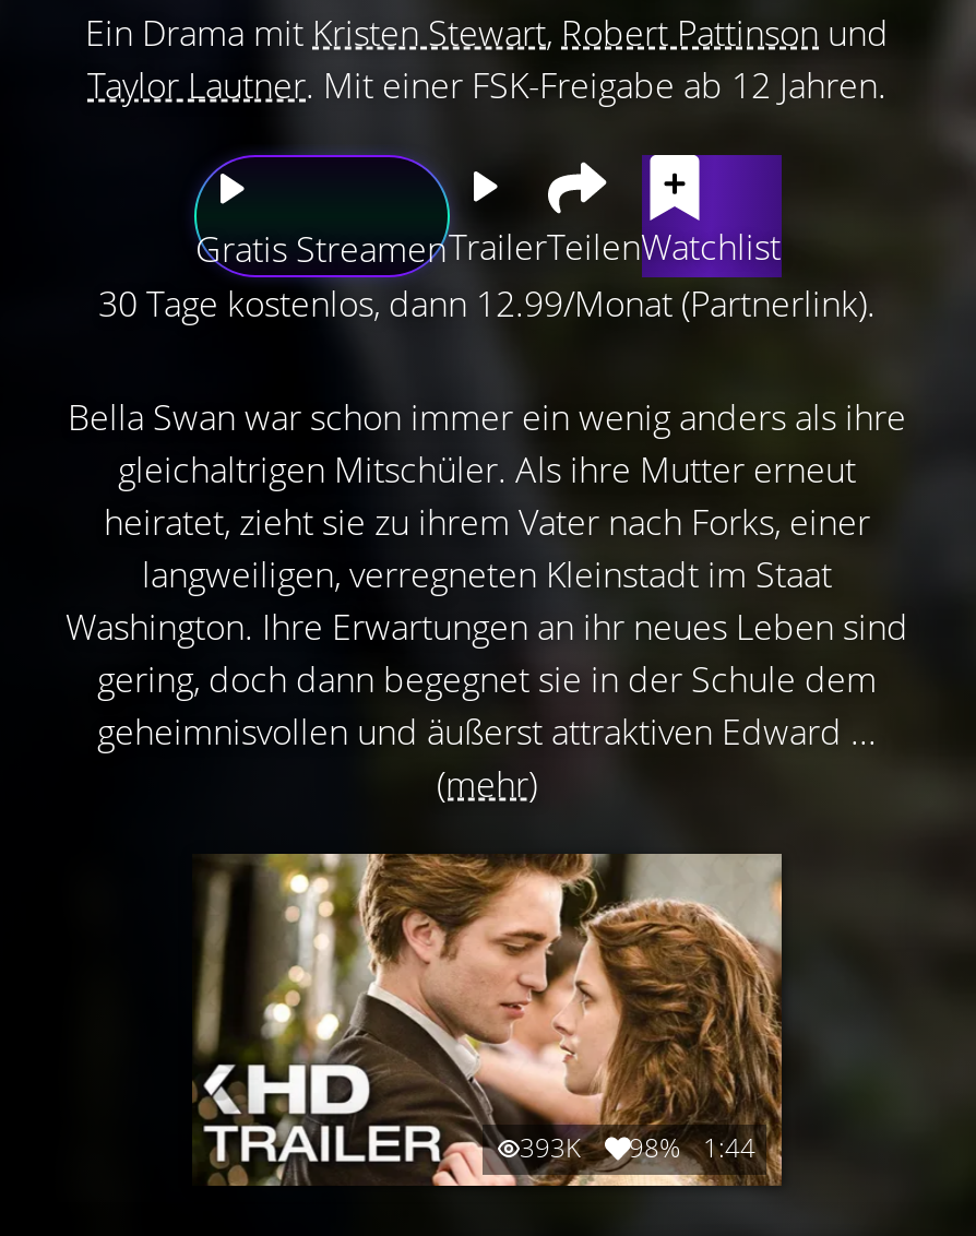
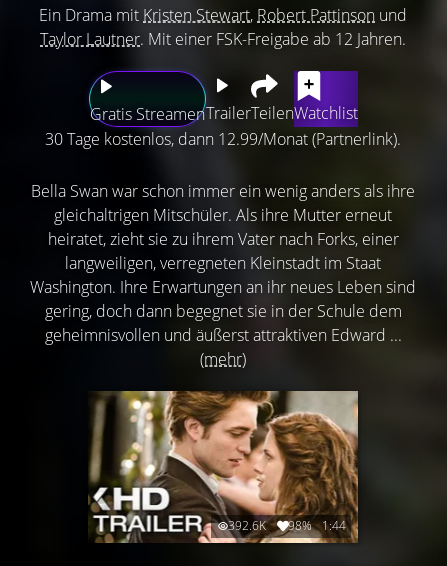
- 393K
+ 392.6K
